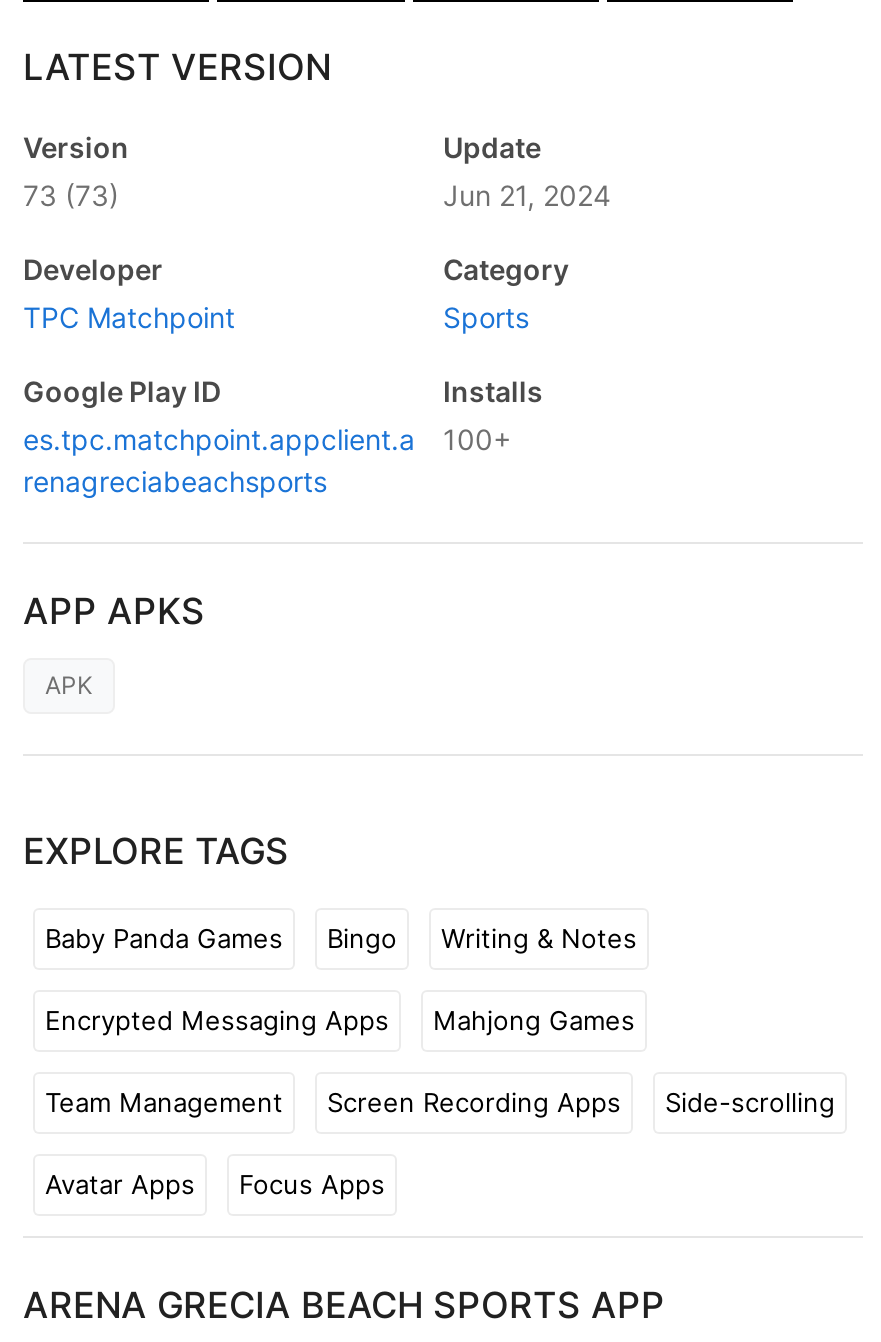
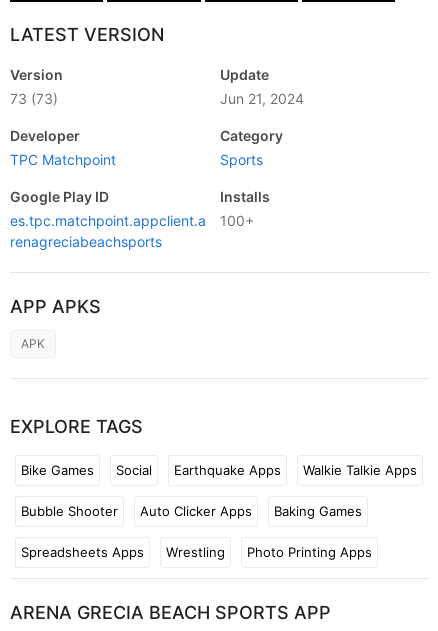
- Baby Panda Games
- Bingo
- Writing & Notes
- Encrypted Messaging Apps
- Mahjong Games
- Team Management
- Screen Recording Apps
- Side-scrolling
- Avatar Apps
- Focus Apps
+ Bike Games
+ Social
+ Earthquake Apps
+ Walkie Talkie Apps
+ Bubble Shooter
+ Auto Clicker Apps
+ Baking Games
+ Spreadsheets Apps
+ Wrestling
+ Photo Printing Apps
